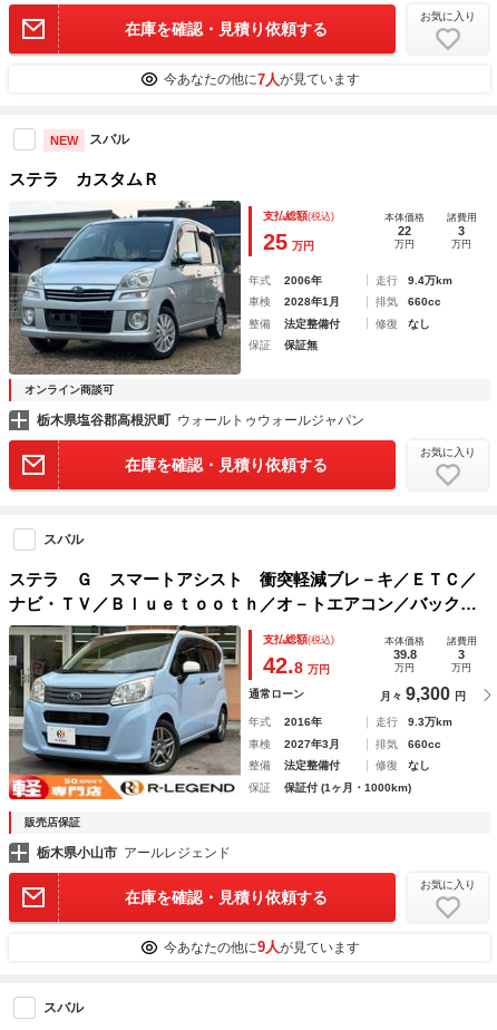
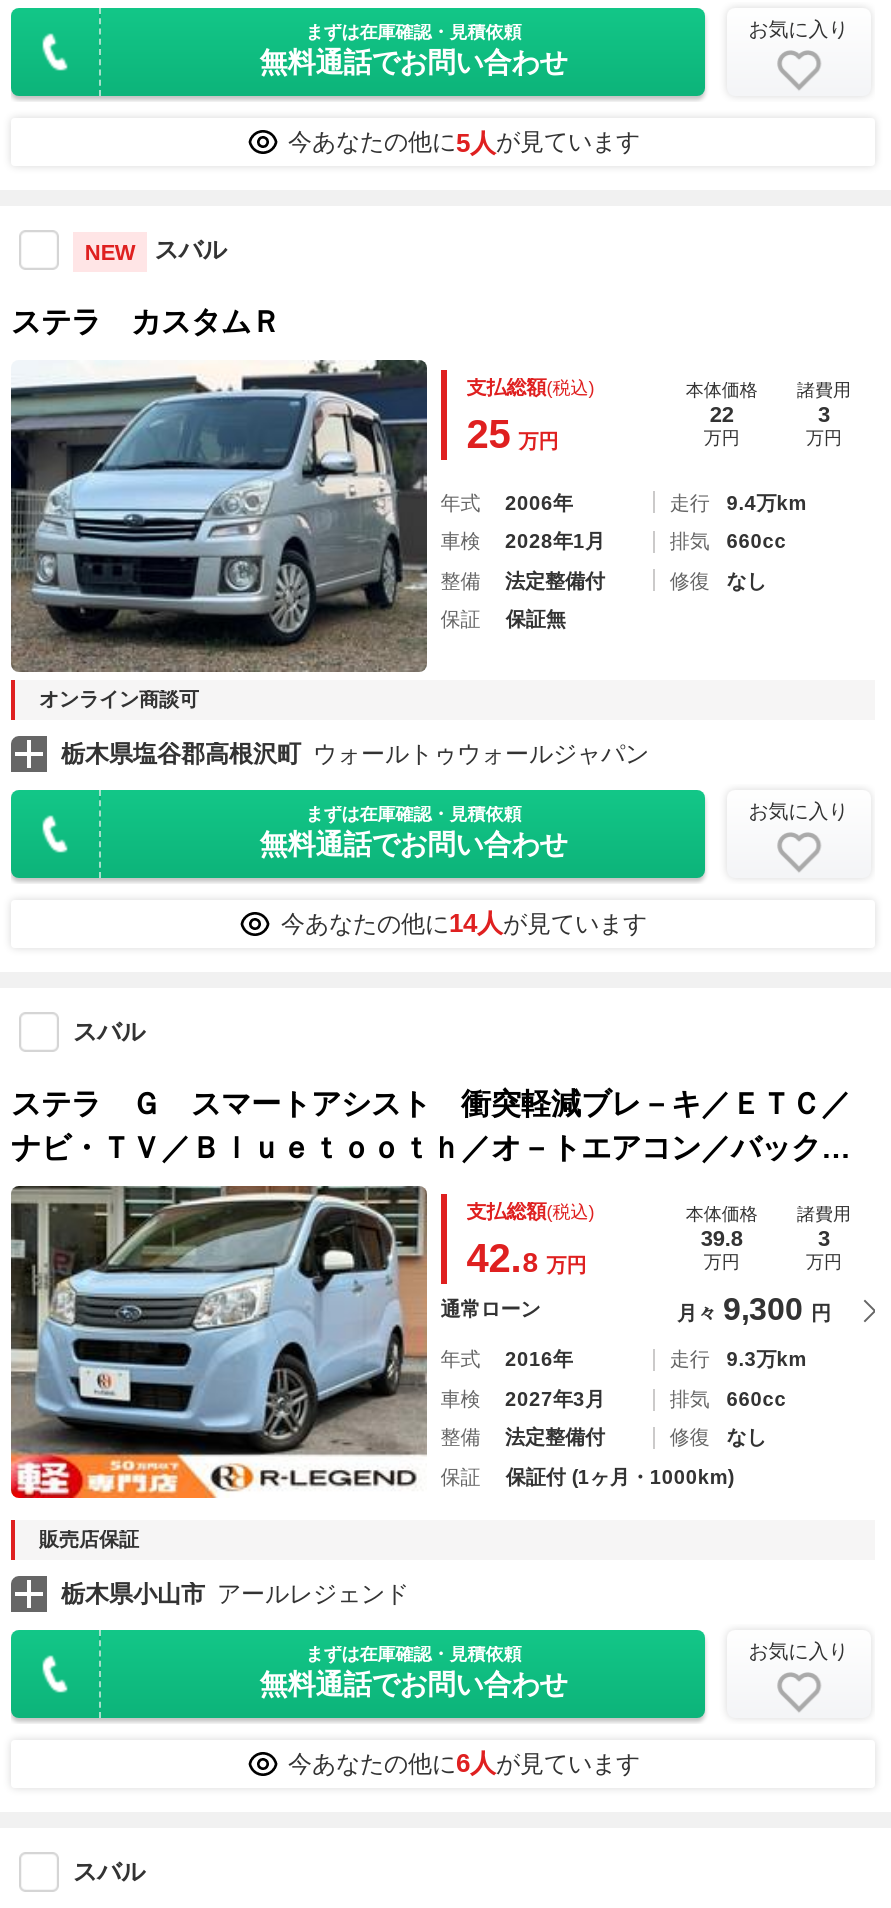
- 在庫を確認・見積り依頼する
+ まずは在庫確認・見積依頼
+ 無料通話でお問い合わせ

- 今あなたの他に7人が見ています
+ 今あなたの他に5人が見ています

- [image]
- 在庫を確認・見積り依頼する
+ [image]
+ まずは在庫確認・見積依頼
+ 無料通話でお問い合わせ

- [image]
+ [image]

+ 今あなたの他に14人が見ています

- 在庫を確認・見積り依頼する
+ まずは在庫確認・見積依頼
+ 無料通話でお問い合わせ

- 今あなたの他に9人が見ています
+ 今あなたの他に6人が見ています
